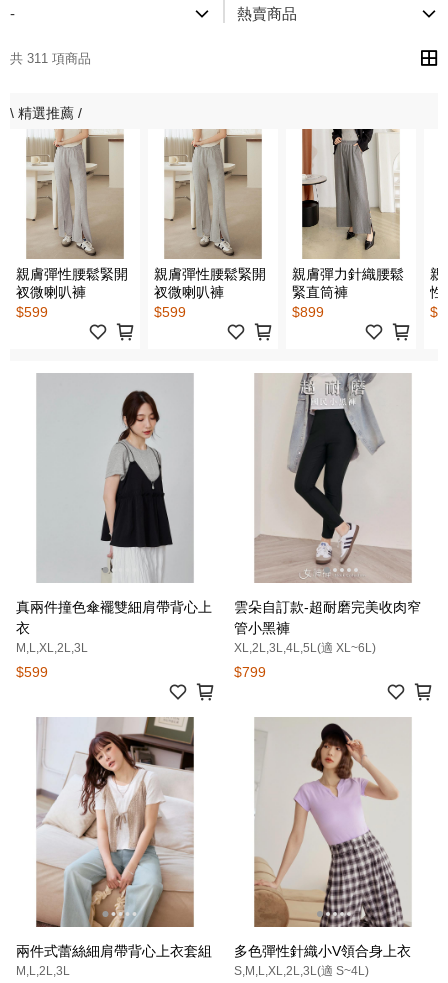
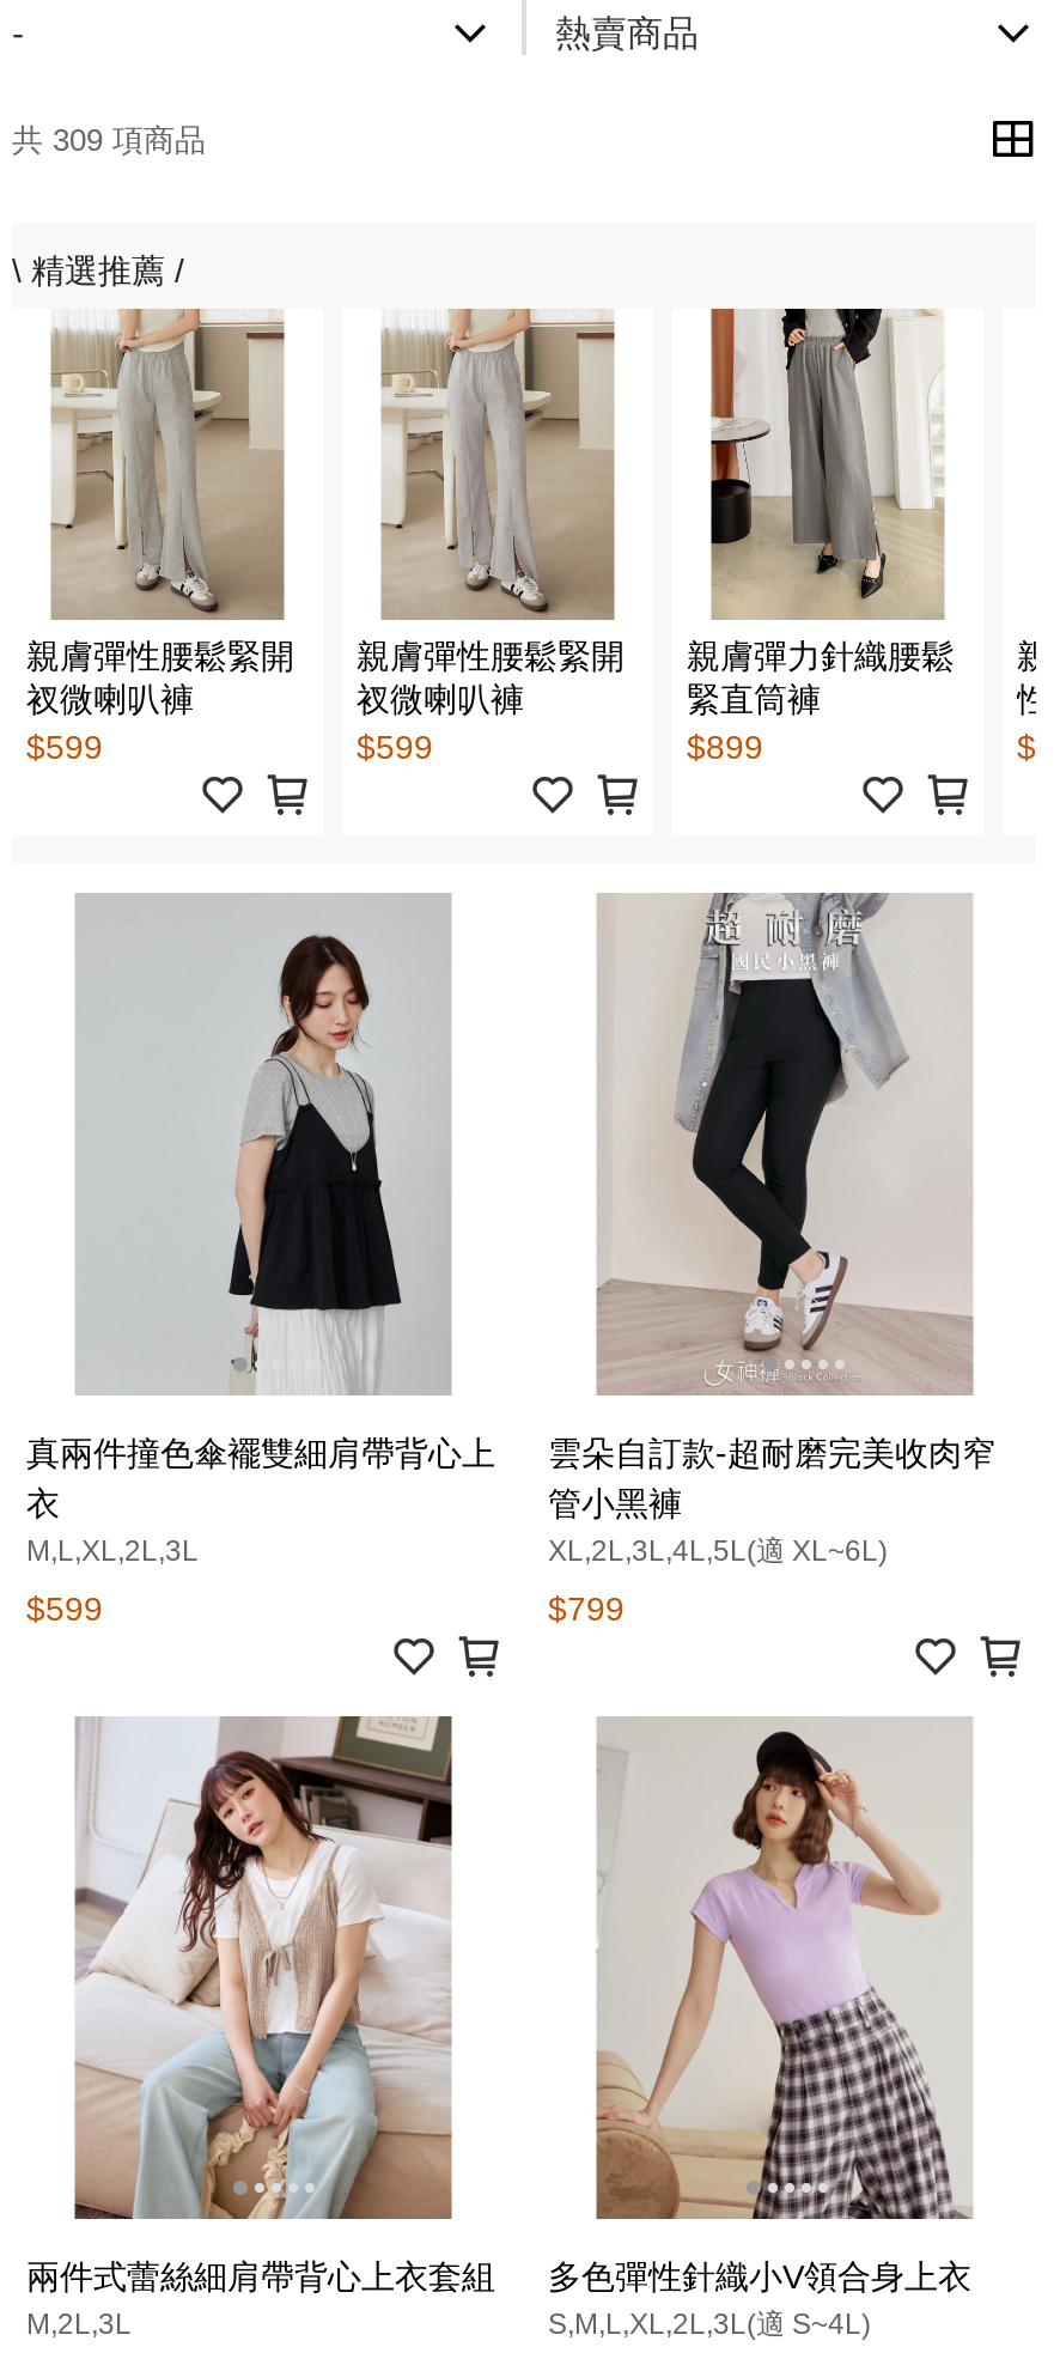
- 共 311 項商品
+ 共 309 項商品

- M,L,2L,3L
+ M,2L,3L
